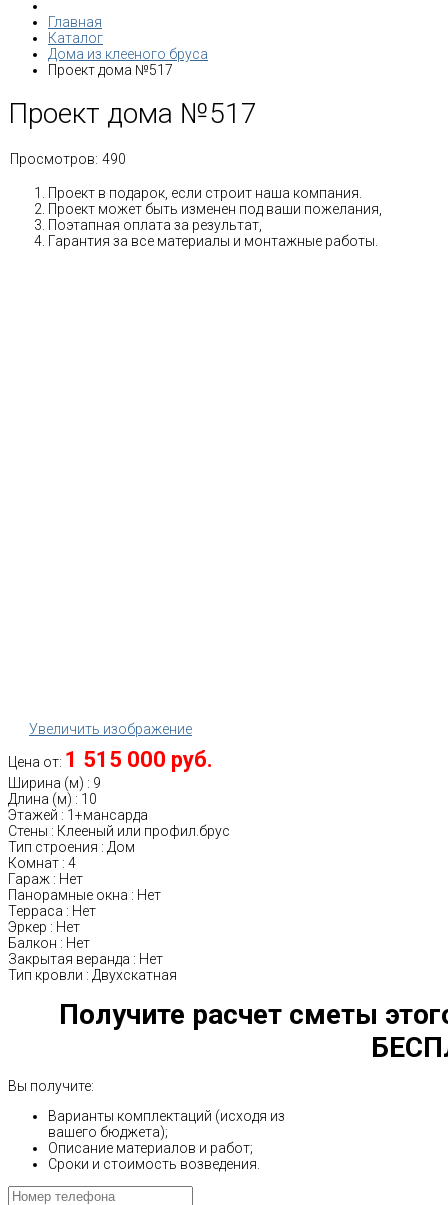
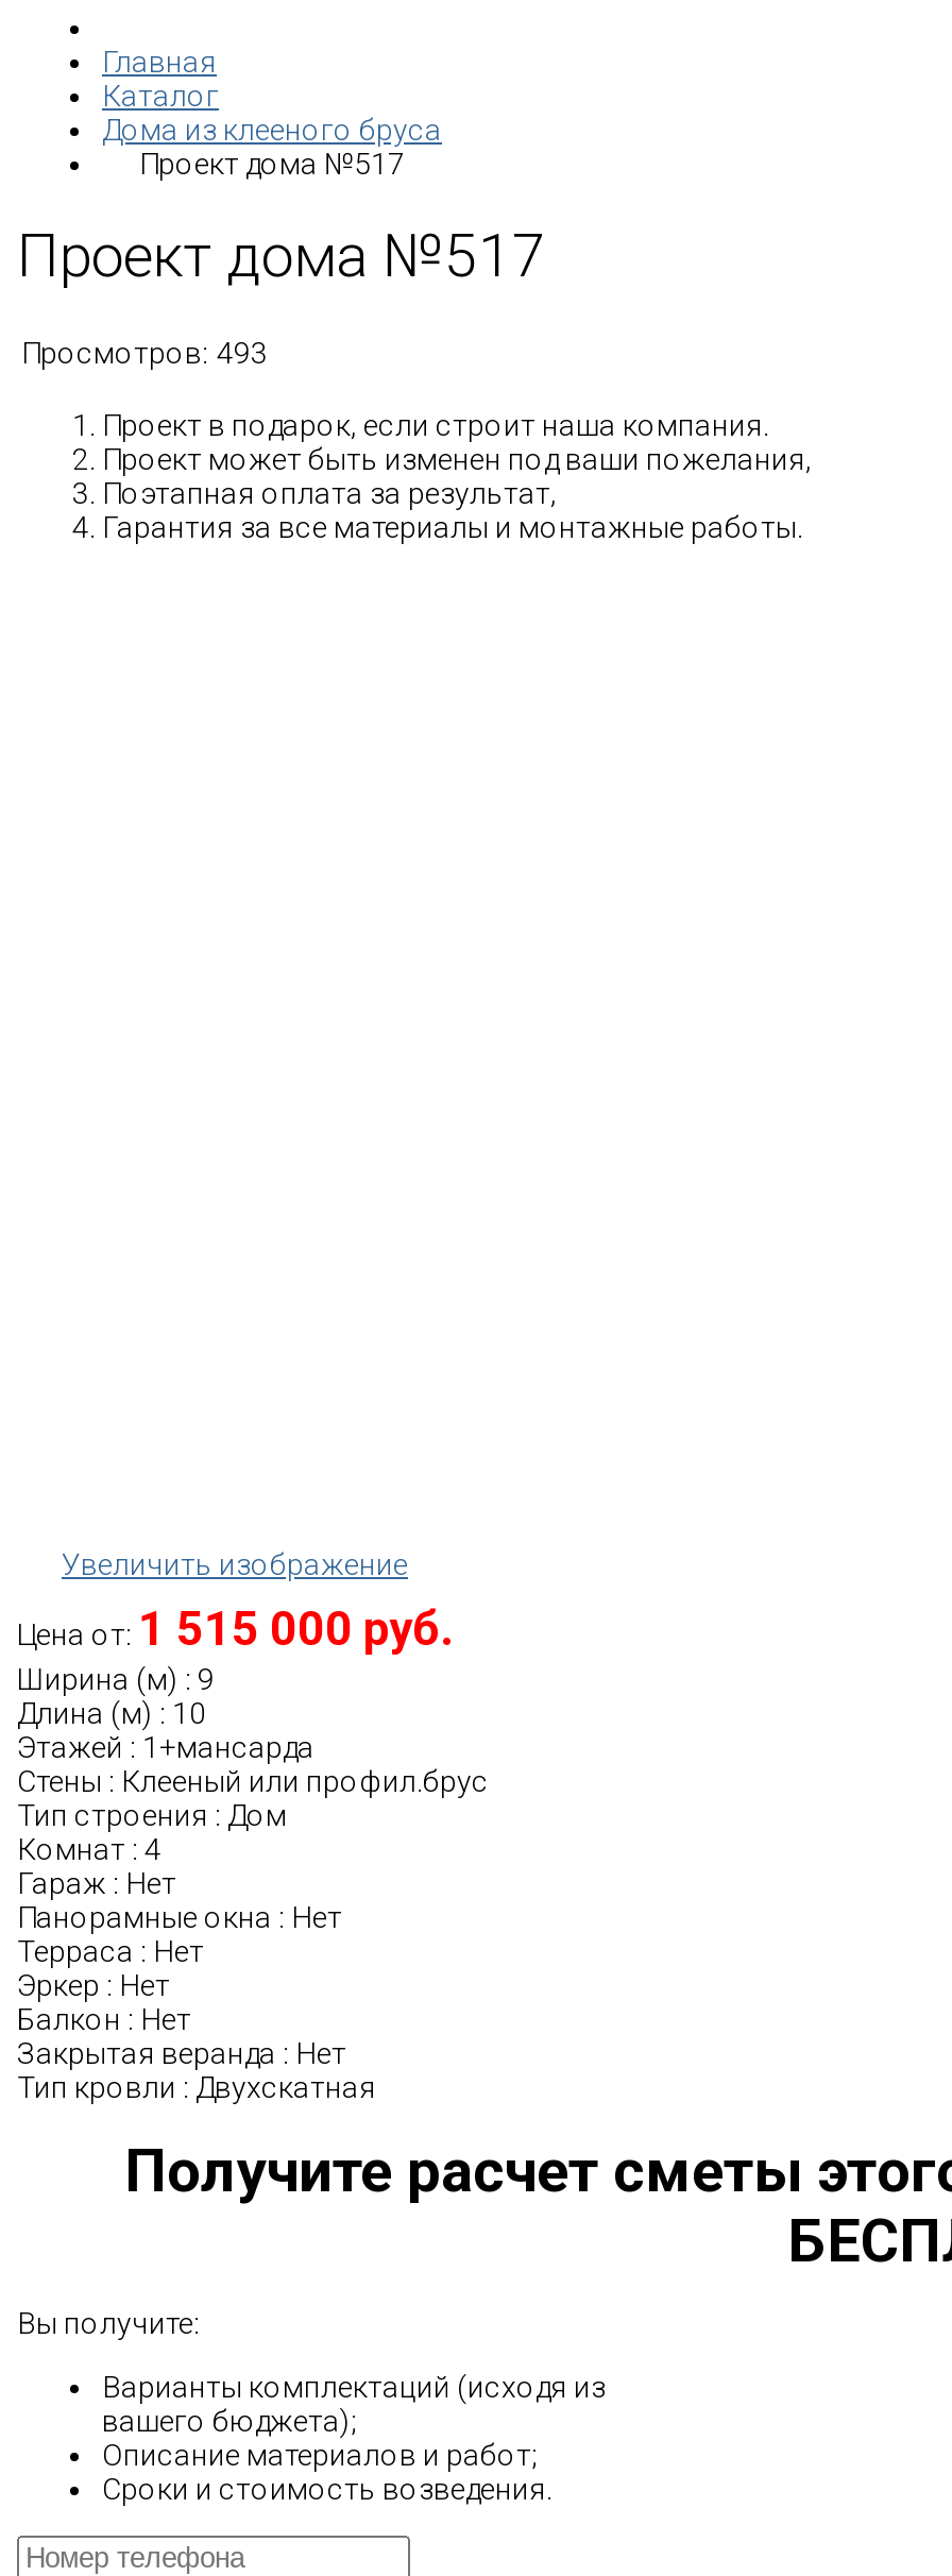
- Просмотров: 490
+ Просмотров: 493
